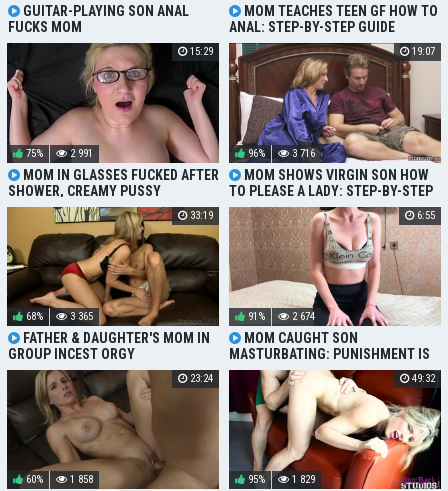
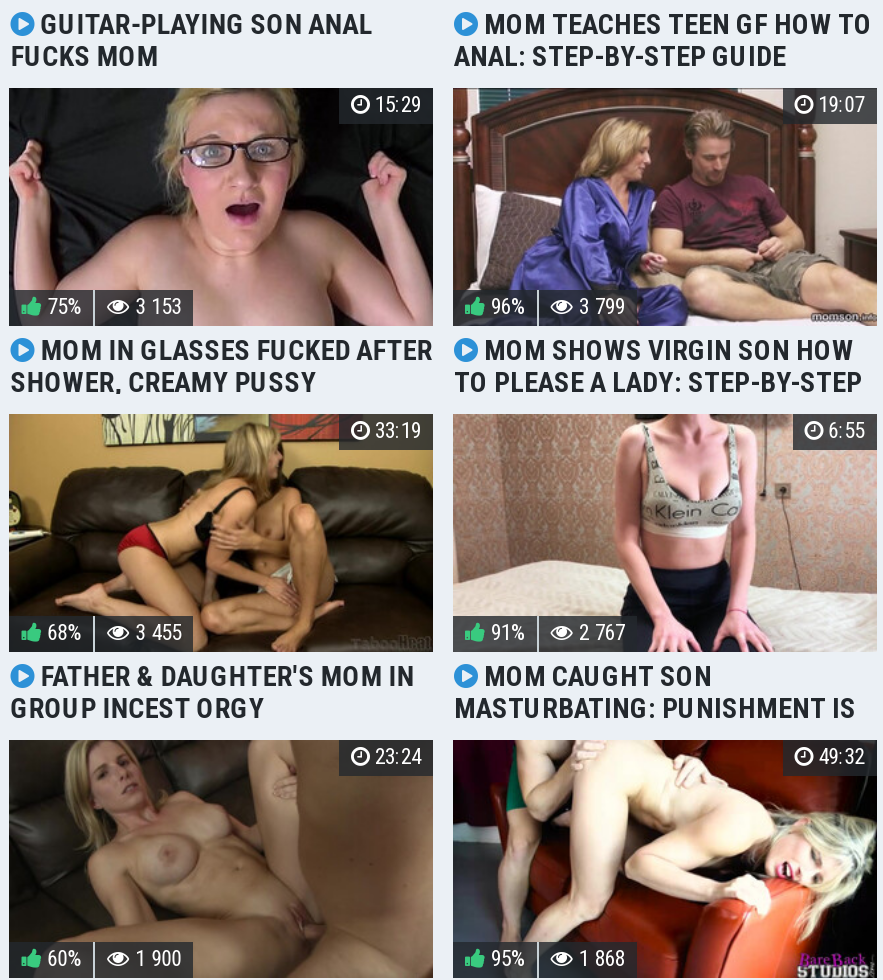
- 75% 2 991
+ 75% 3 153

- 96% 3 716
+ 96% 3 799

- 68% 3 365
+ 68% 3 455

- 91% 2 674
+ 91% 2 767

- 60% 1 858
+ 60% 1 900

- 95% 1 829
+ 95% 1 868
